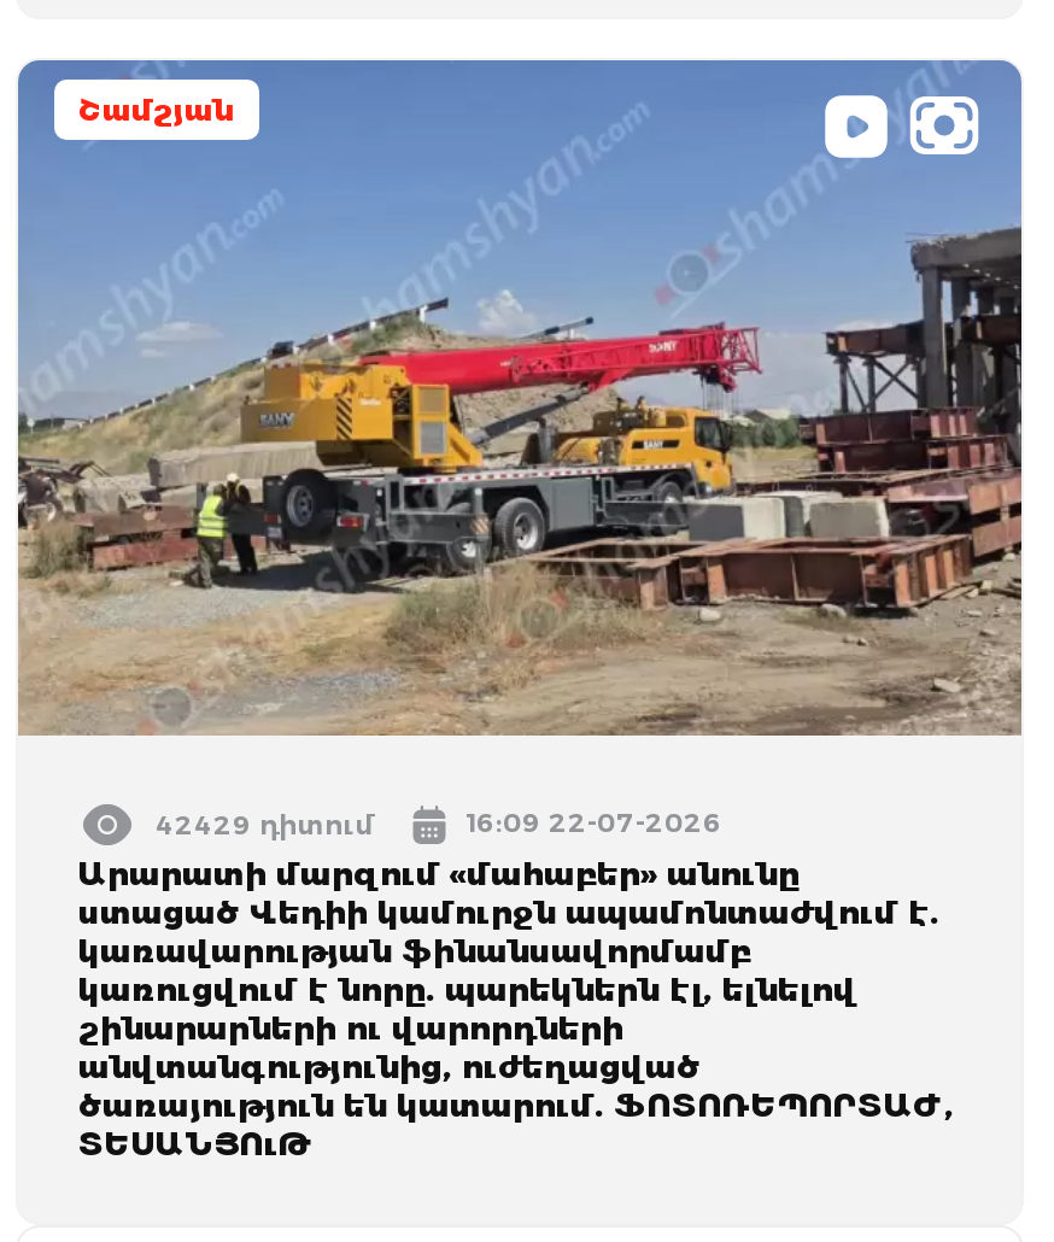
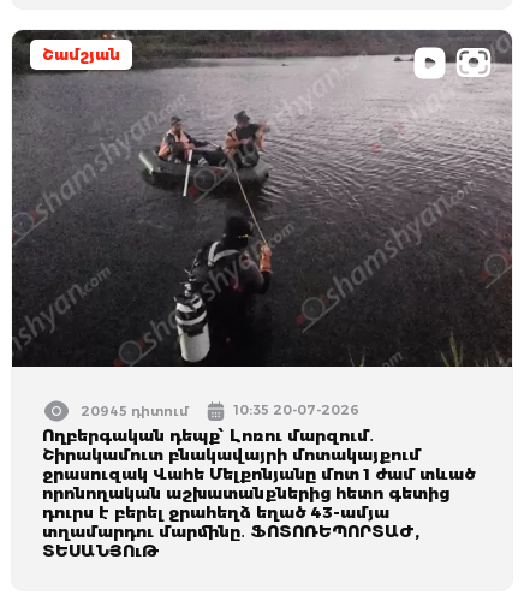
- [image]
- 42429 դիտում
- 16:09 22-07-2026
- Արարատի մարզում «մահաբեր» անունը
- ստացած Վեդիի կամուրջն ապամոնտաժվում է.
- կառավարության ֆինանսավորմամբ
- կառուցվում է նորը. պարեկներն էլ, ելնելով
- շինարարների ու վարորդների
- անվտանգությունից, ուժեղացված
- ծառայություն են կատարում. ՖՈՏՈՌԵՊՈՐՏԱԺ,
+ [image]
+ 20945 դիտում
+ 10:35 20-07-2026
+ Ողբերգական դեպք՝ Լոռու մարզում․
+ Շիրակամուտ բնակավայրի մոտակայքում
+ ջրասուզակ Վահե Մելքոնյանը մոտ 1 ժամ տևած
+ որոնողական աշխատանքներից հետո գետից
+ դուրս է բերել ջրահեղձ եղած 43-ամյա
+ տղամարդու մարմինը․ ՖՈՏՈՌԵՊՈՐՏԱԺ,
